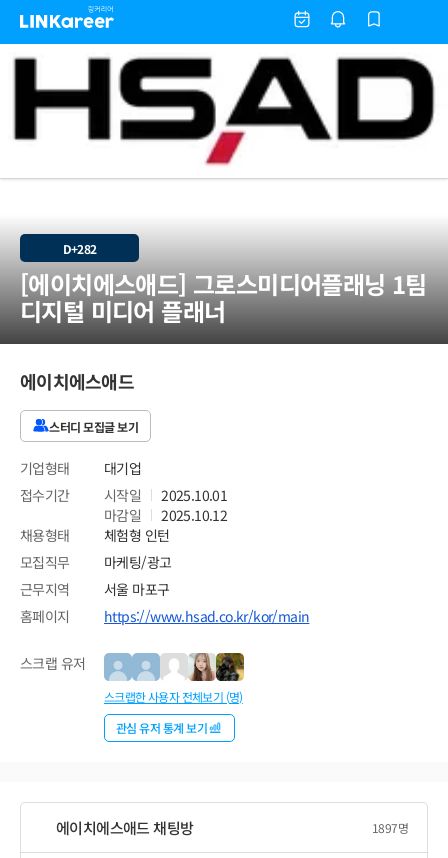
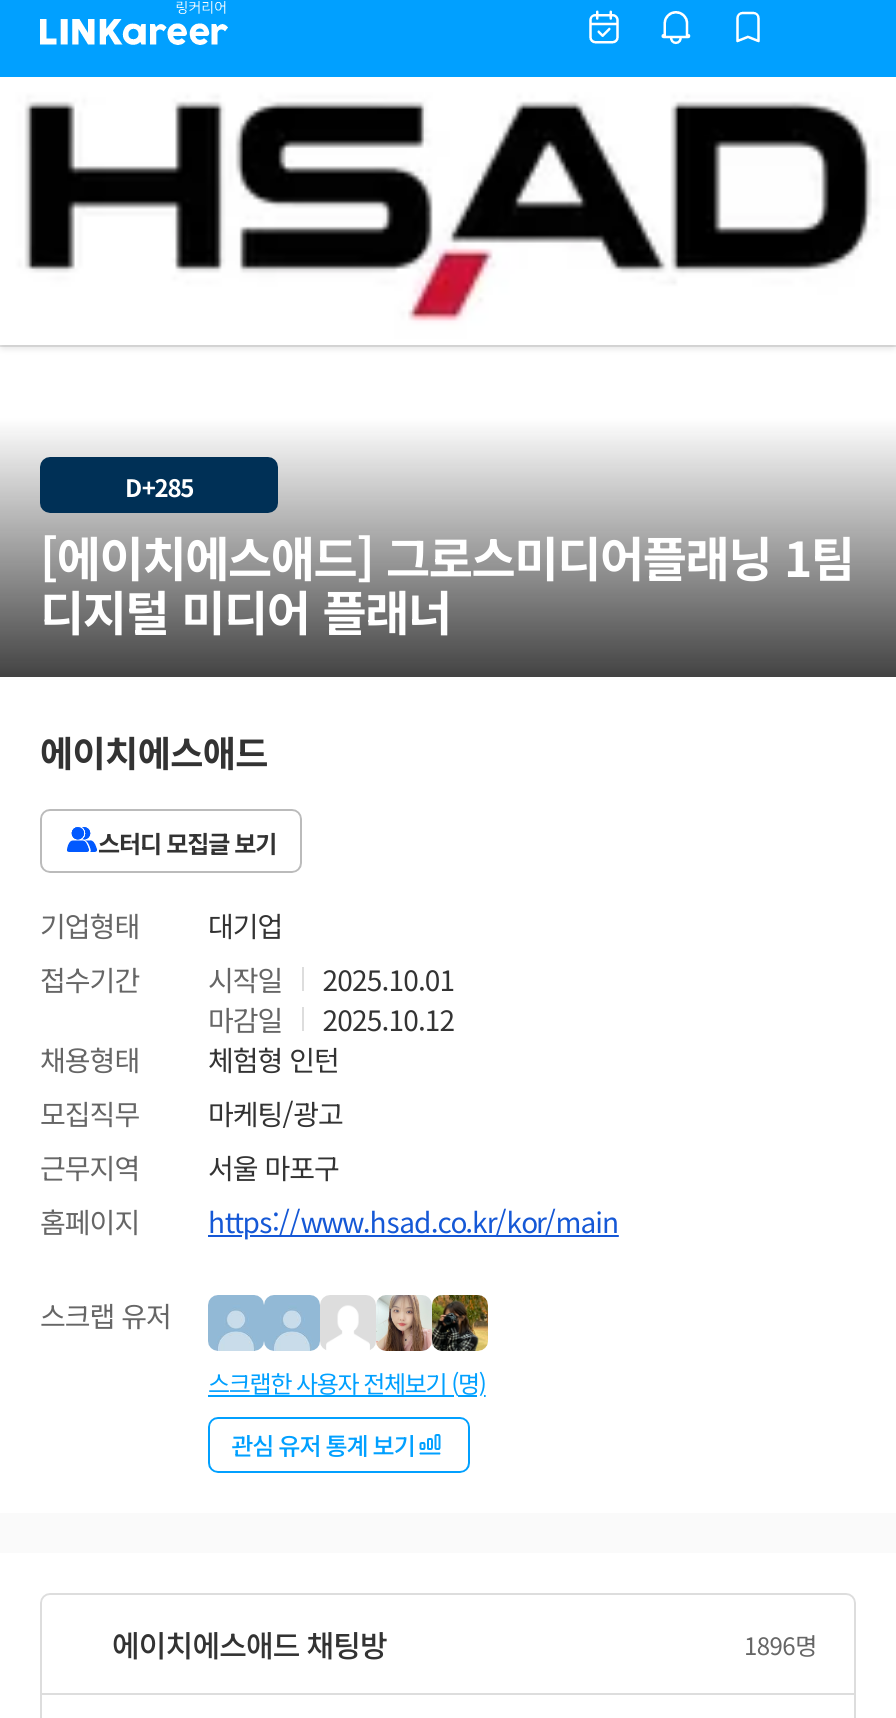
- D+282
+ D+285

- 1897명
+ 1896명
